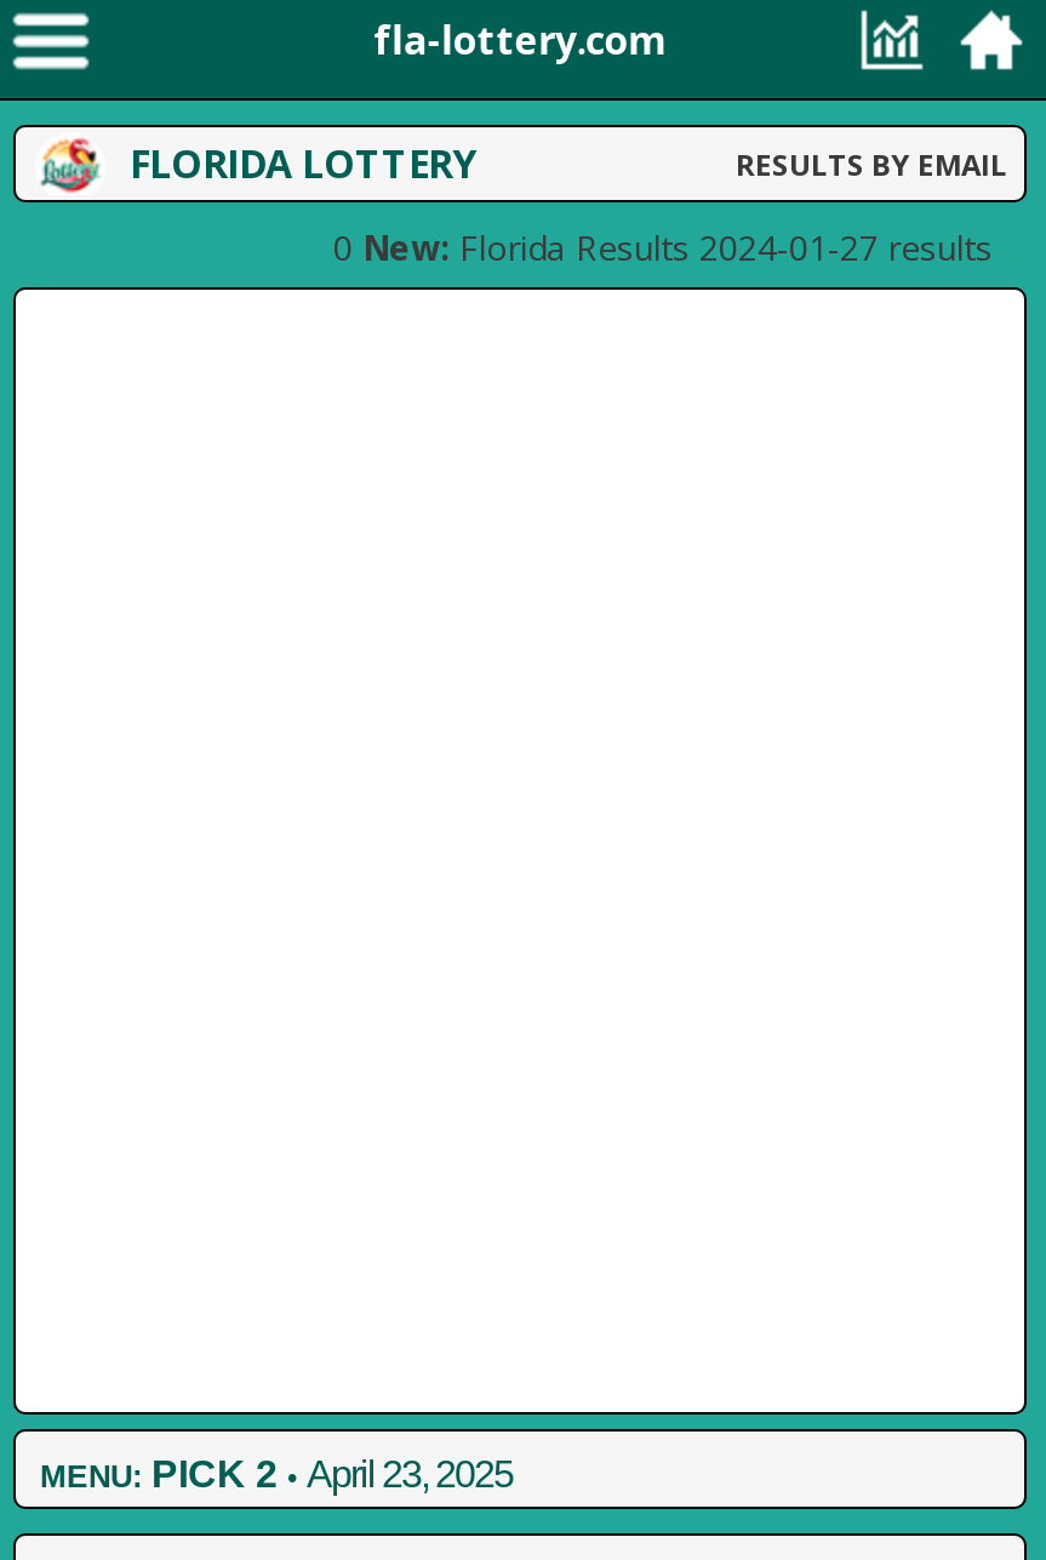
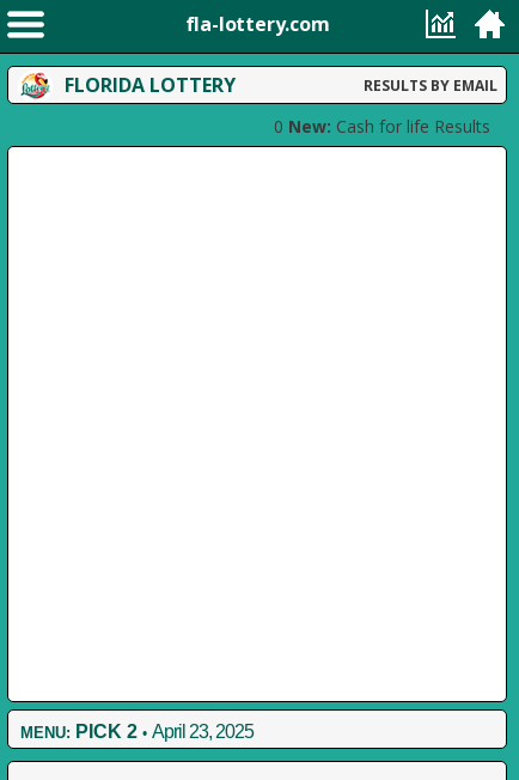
- 0 New: Florida Results 2024-01-27 results
+ 0 New: Cash for life Results
